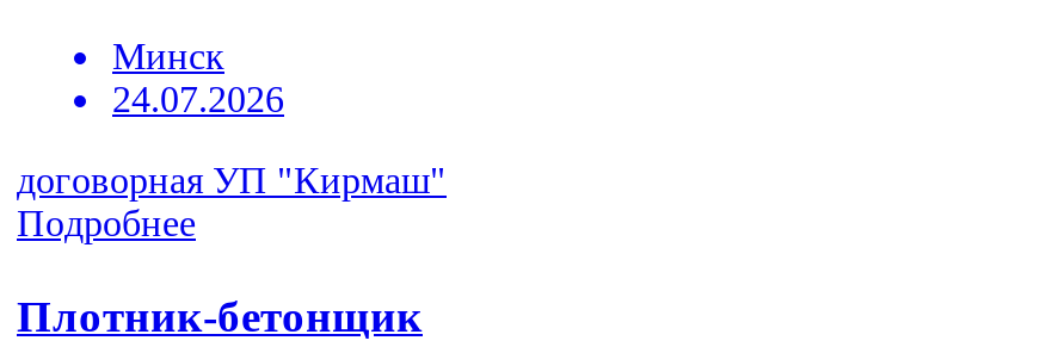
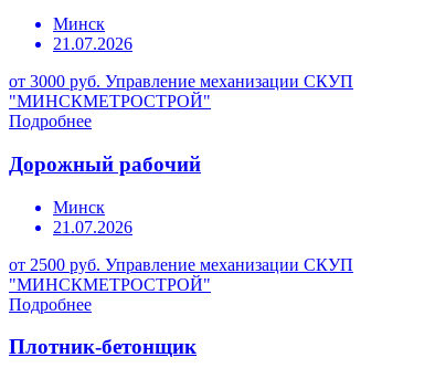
- 24.07.2026
- договорная УП "Кирмаш"
+ 21.07.2026
+ от 3000 руб. Управление механизации СКУП
+ "МИНСКМЕТРОСТРОЙ"
+ Подробнее
+ Дорожный рабочий
+ Минск
+ 21.07.2026
+ от 2500 руб. Управление механизации СКУП
+ "МИНСКМЕТРОСТРОЙ"
